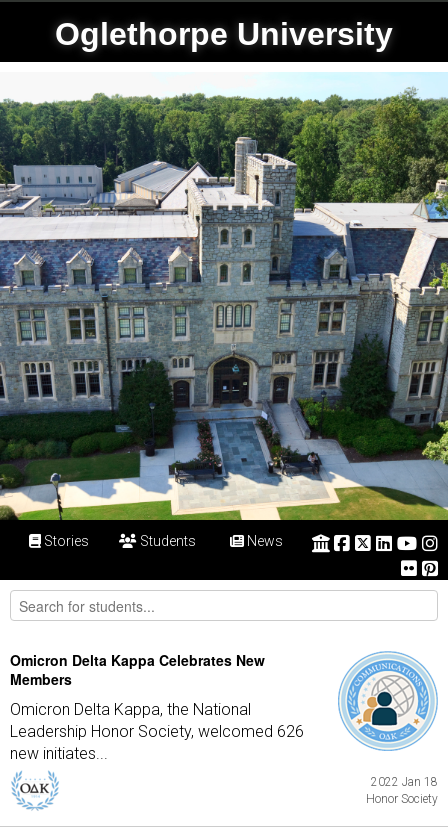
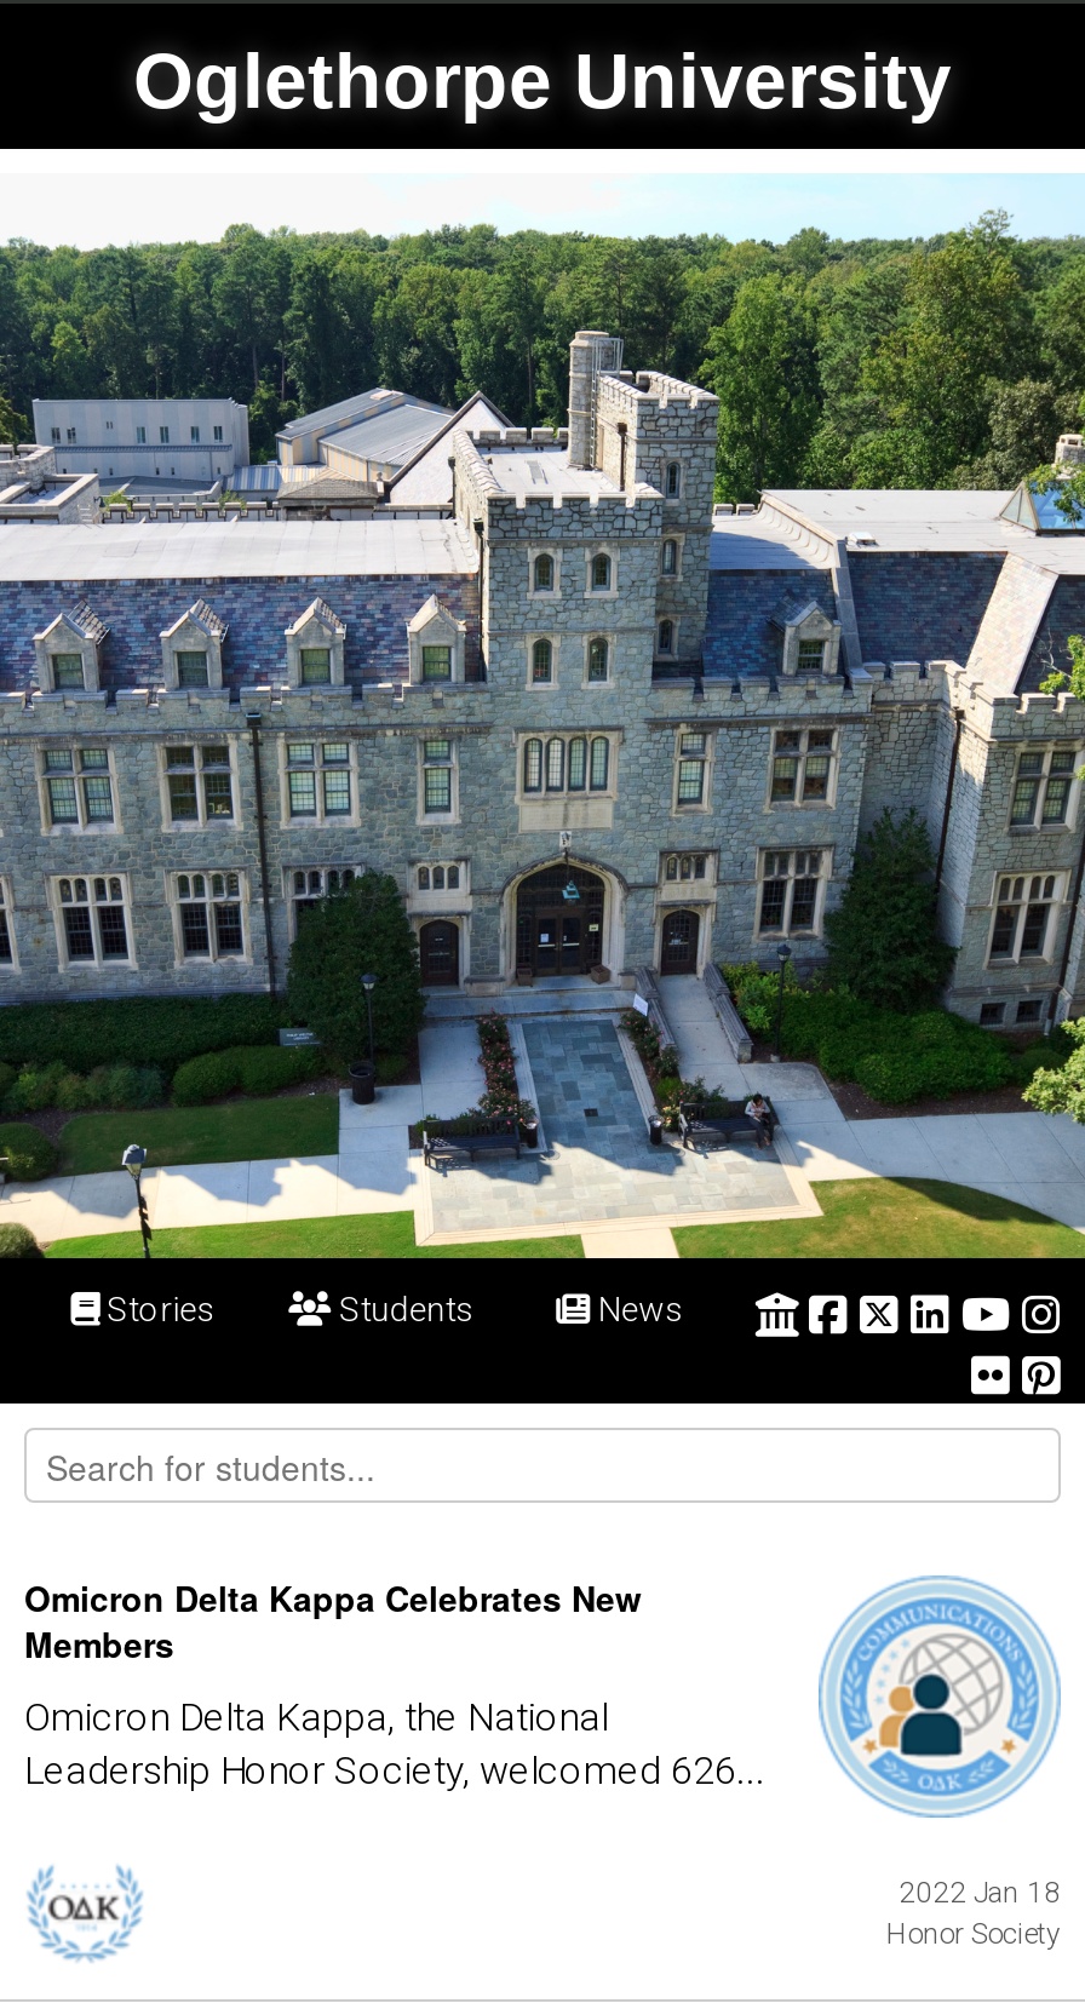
- Leadership Honor Society, welcomed 626
- new initiates...
+ Leadership Honor Society, welcomed 626...
